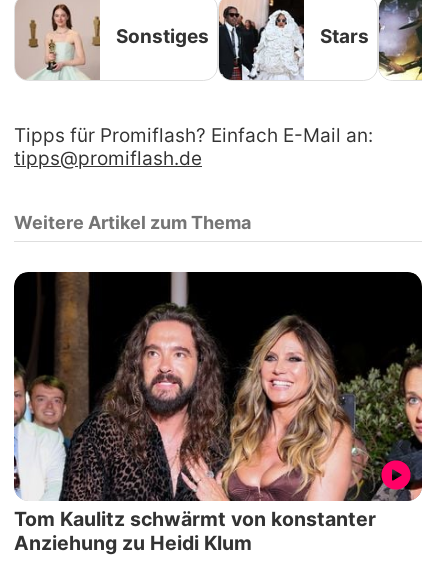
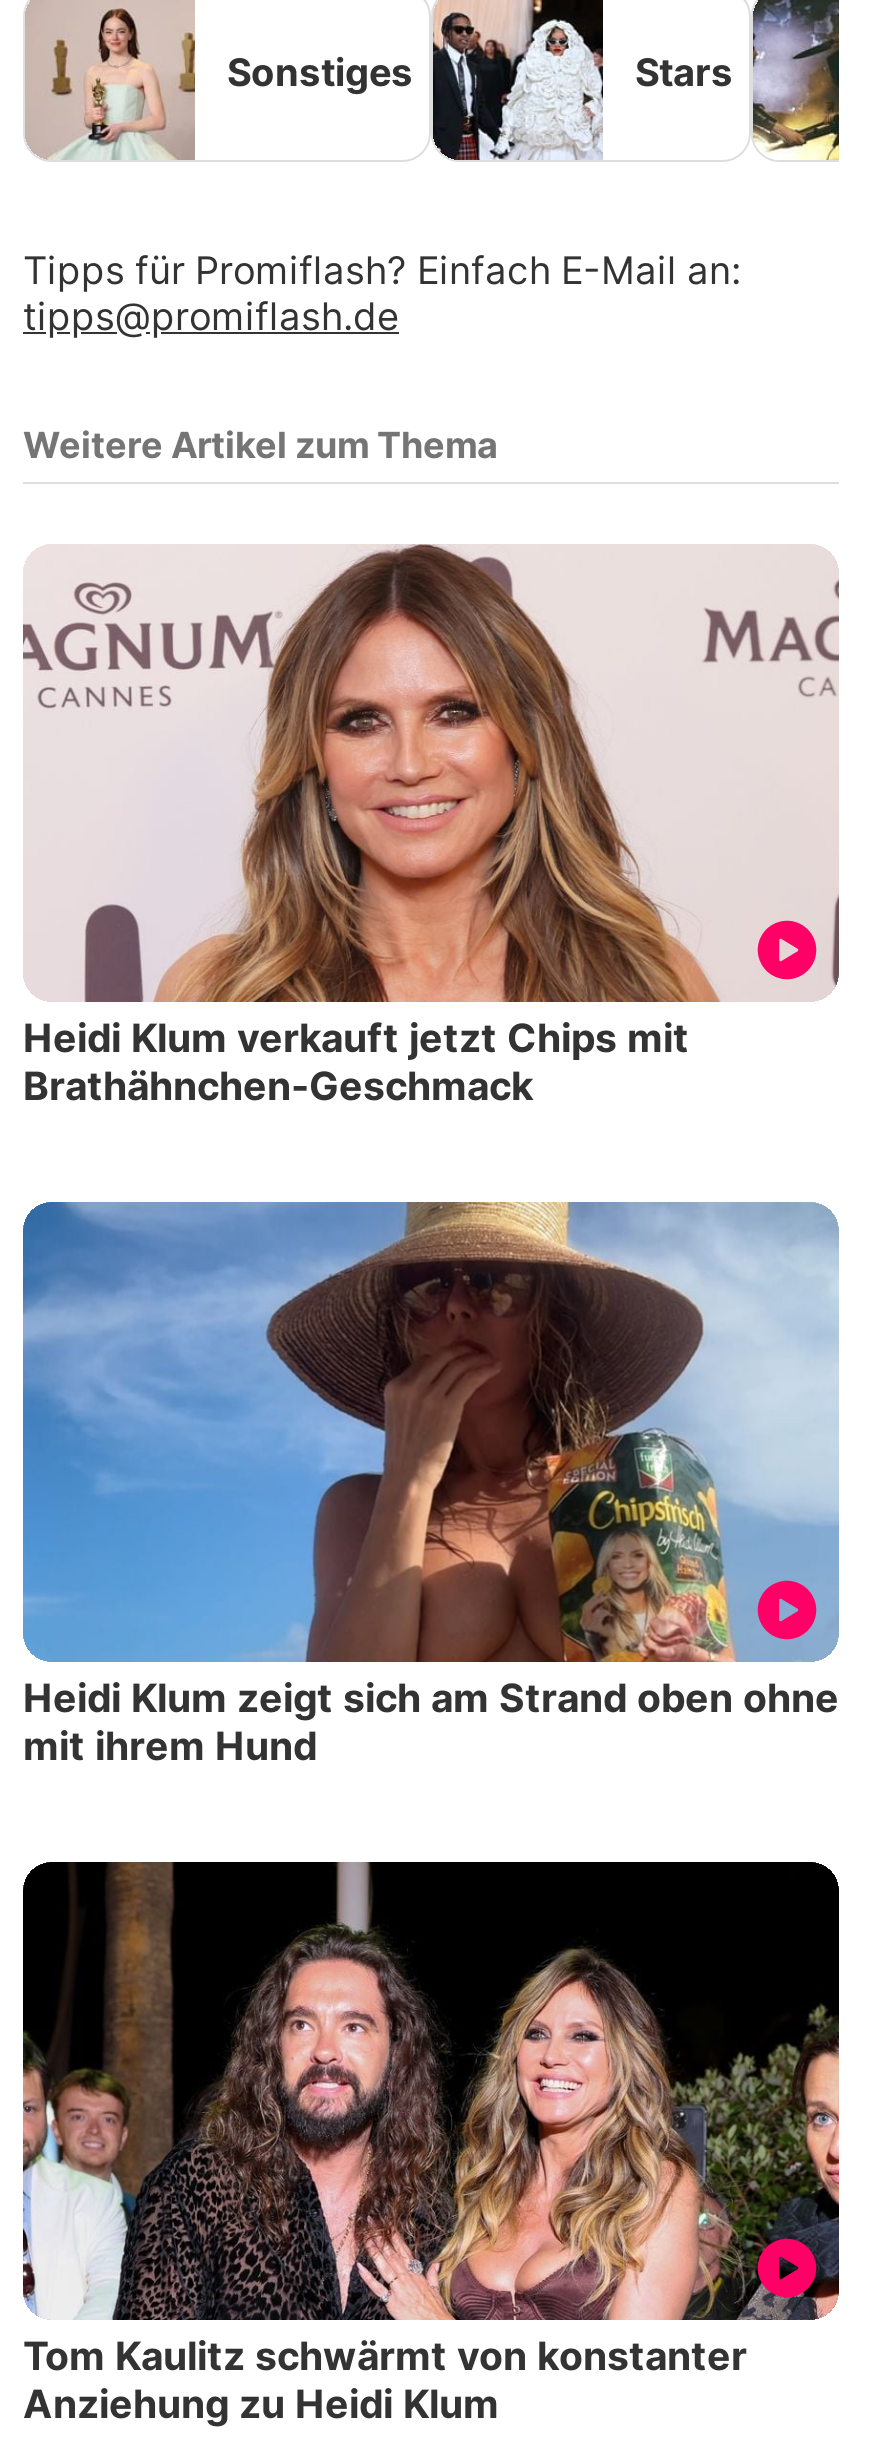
+ [image]
+ Heidi Klum verkauft jetzt Chips mit
+ Brathähnchen-Geschmack

+ [image]
+ Heidi Klum zeigt sich am Strand oben ohne
+ mit ihrem Hund
